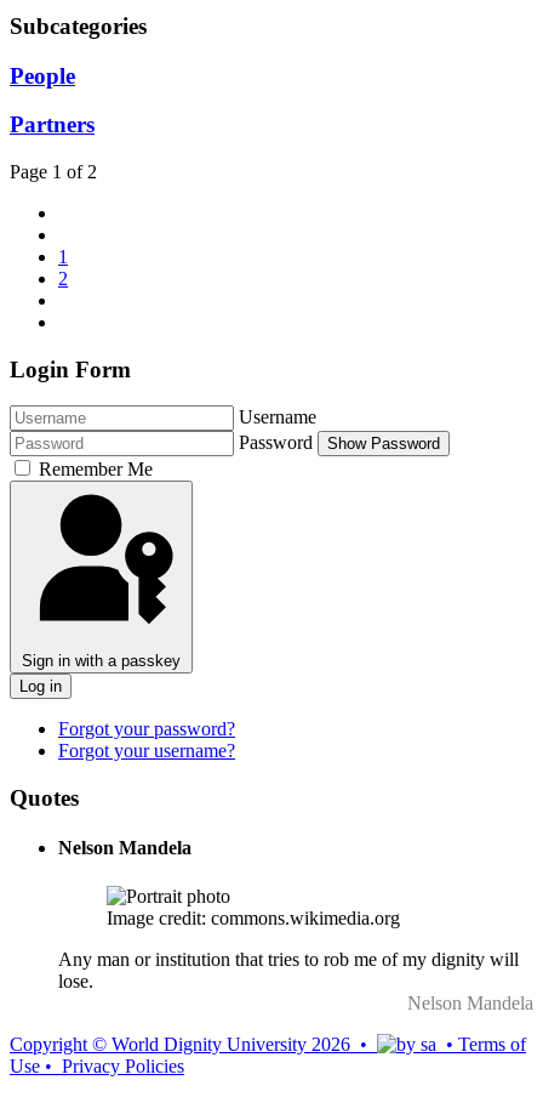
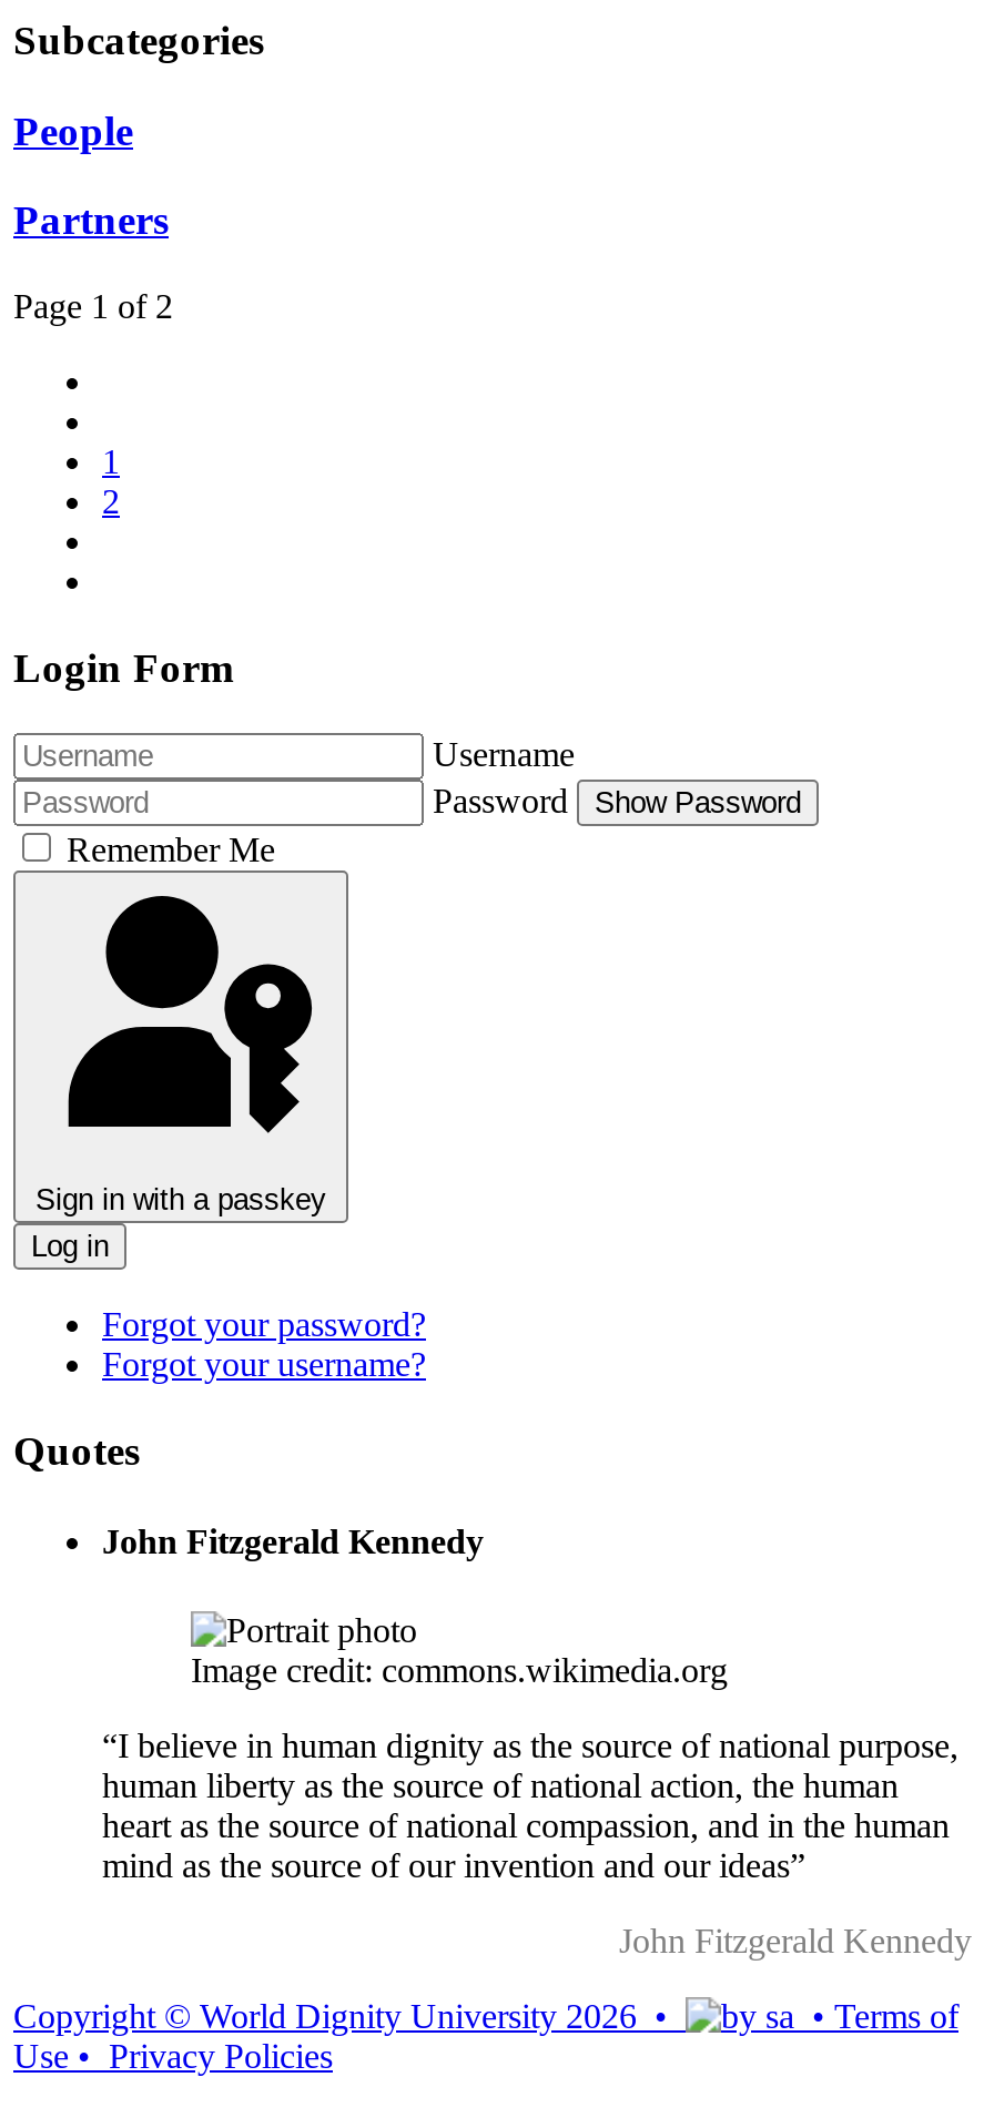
- Nelson Mandela
+ John Fitzgerald Kennedy

- Any man or institution that tries to rob me of my dignity will
- lose.
- Nelson Mandela
+ “I believe in human dignity as the source of national purpose,
+ human liberty as the source of national action, the human
+ heart as the source of national compassion, and in the human
+ mind as the source of our invention and our ideas”
+ John Fitzgerald Kennedy
